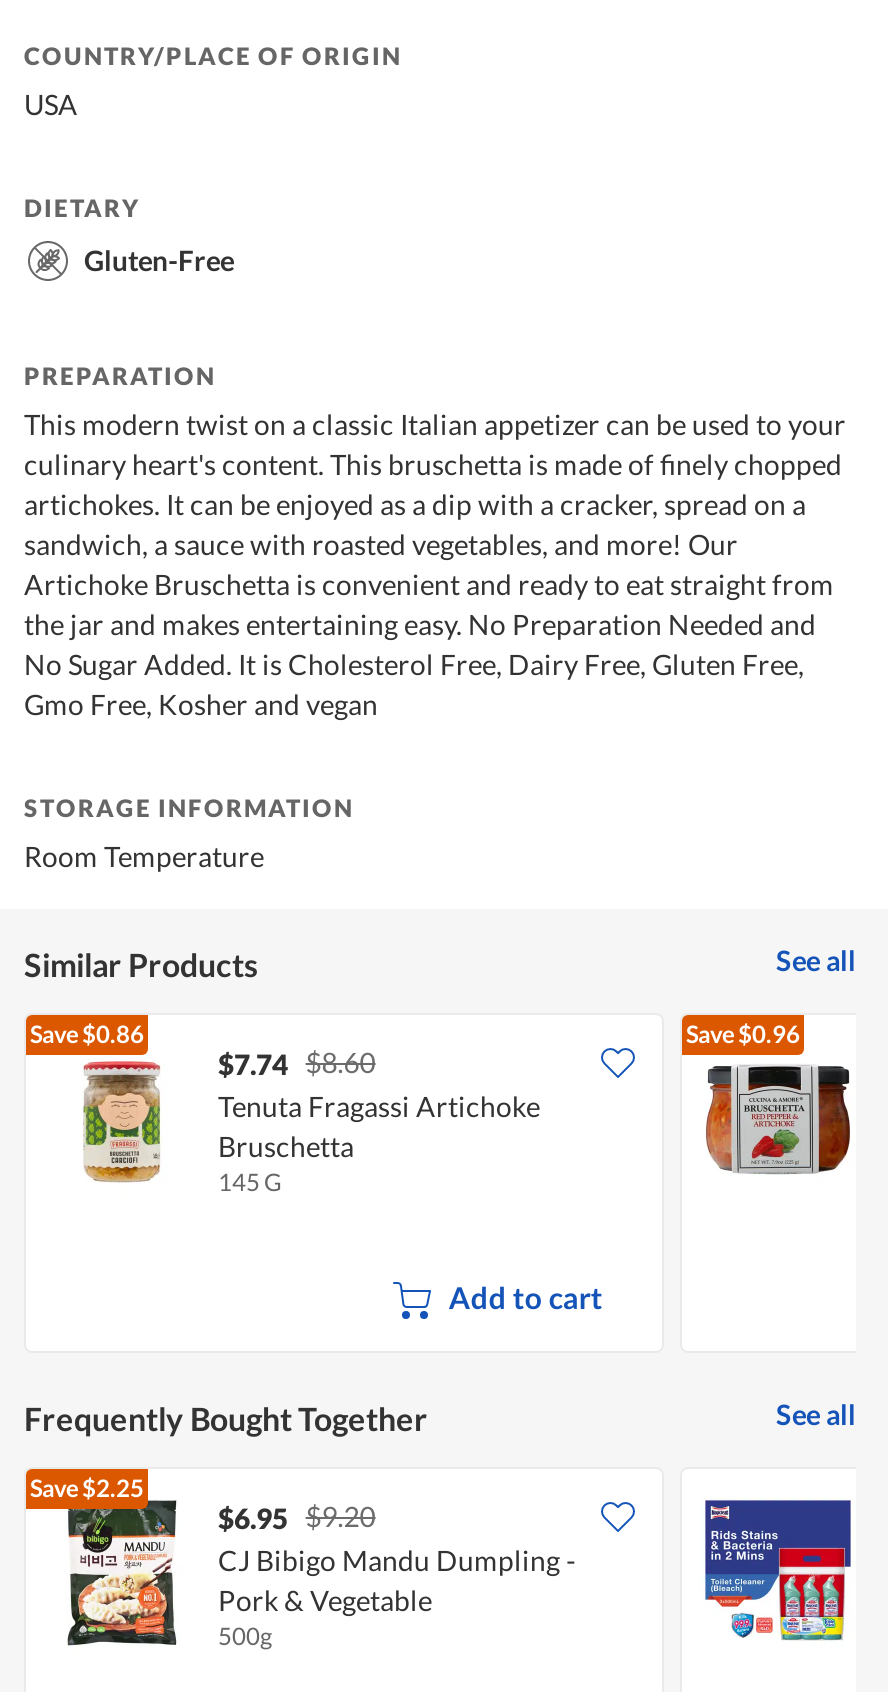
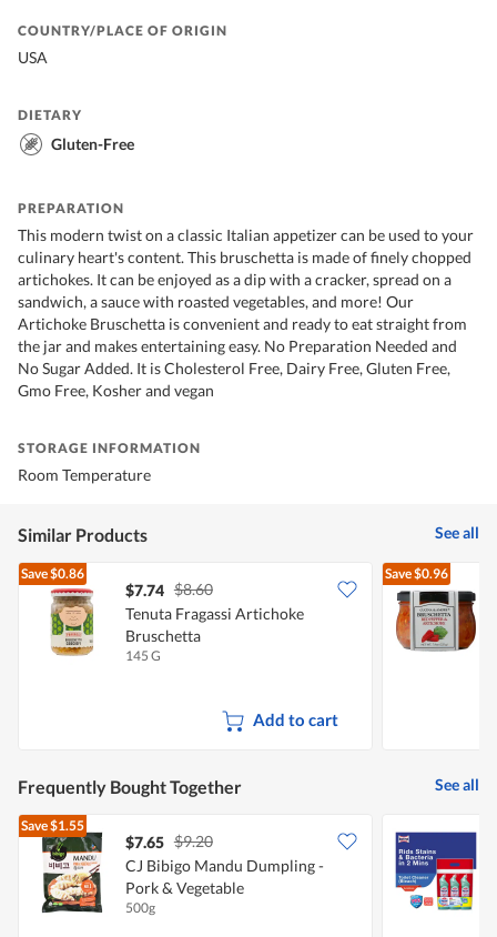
- Save$2.25
+ Save$1.55

- $6.95 $9.20
+ $7.65 $9.20
